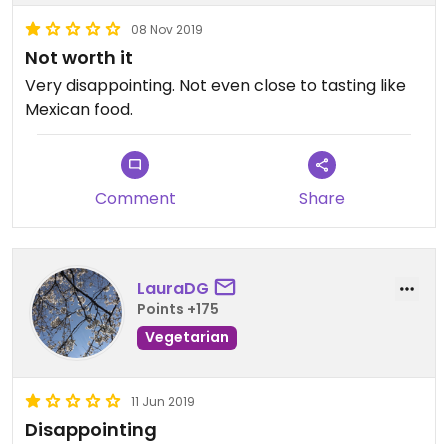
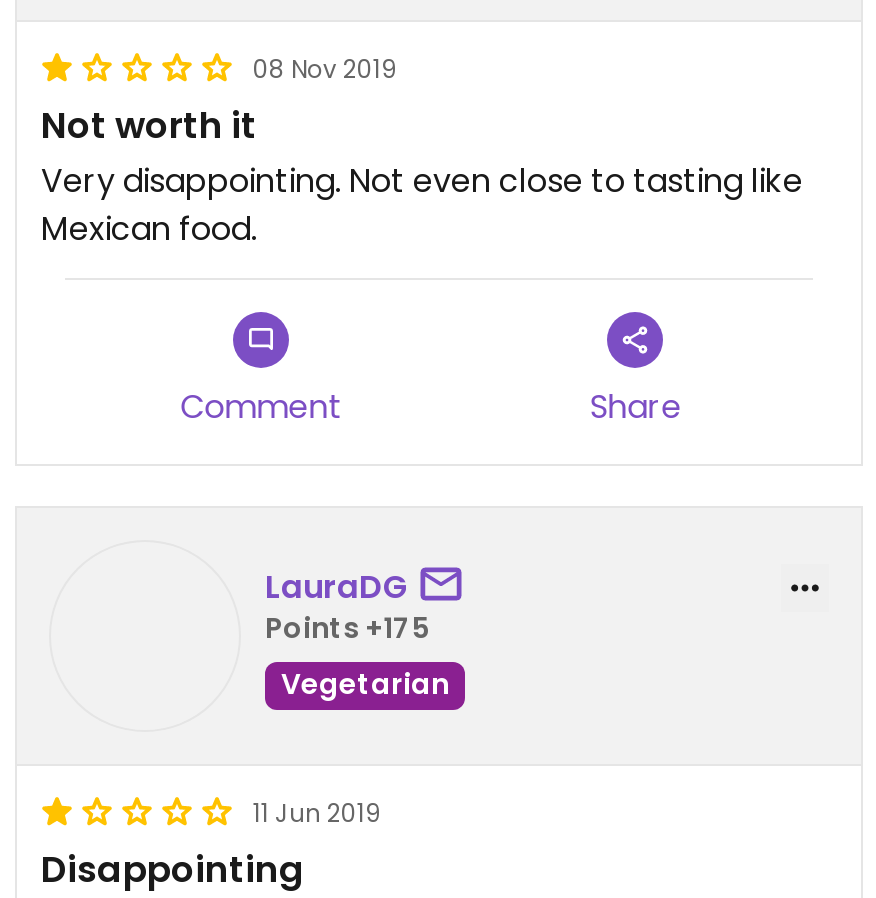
- [image]
